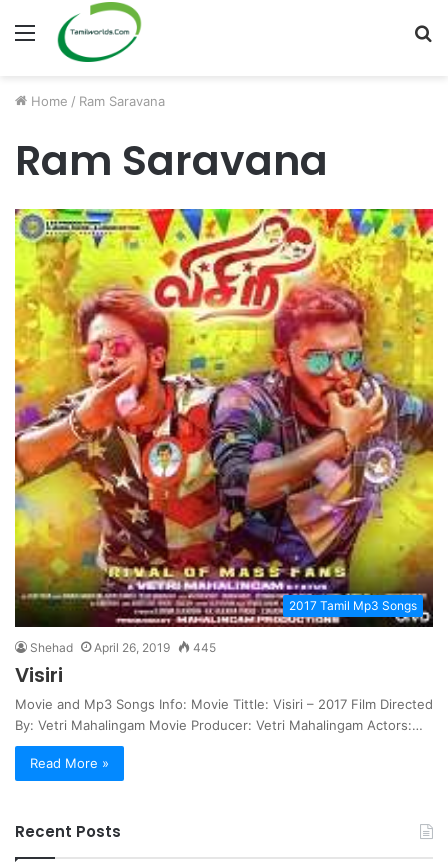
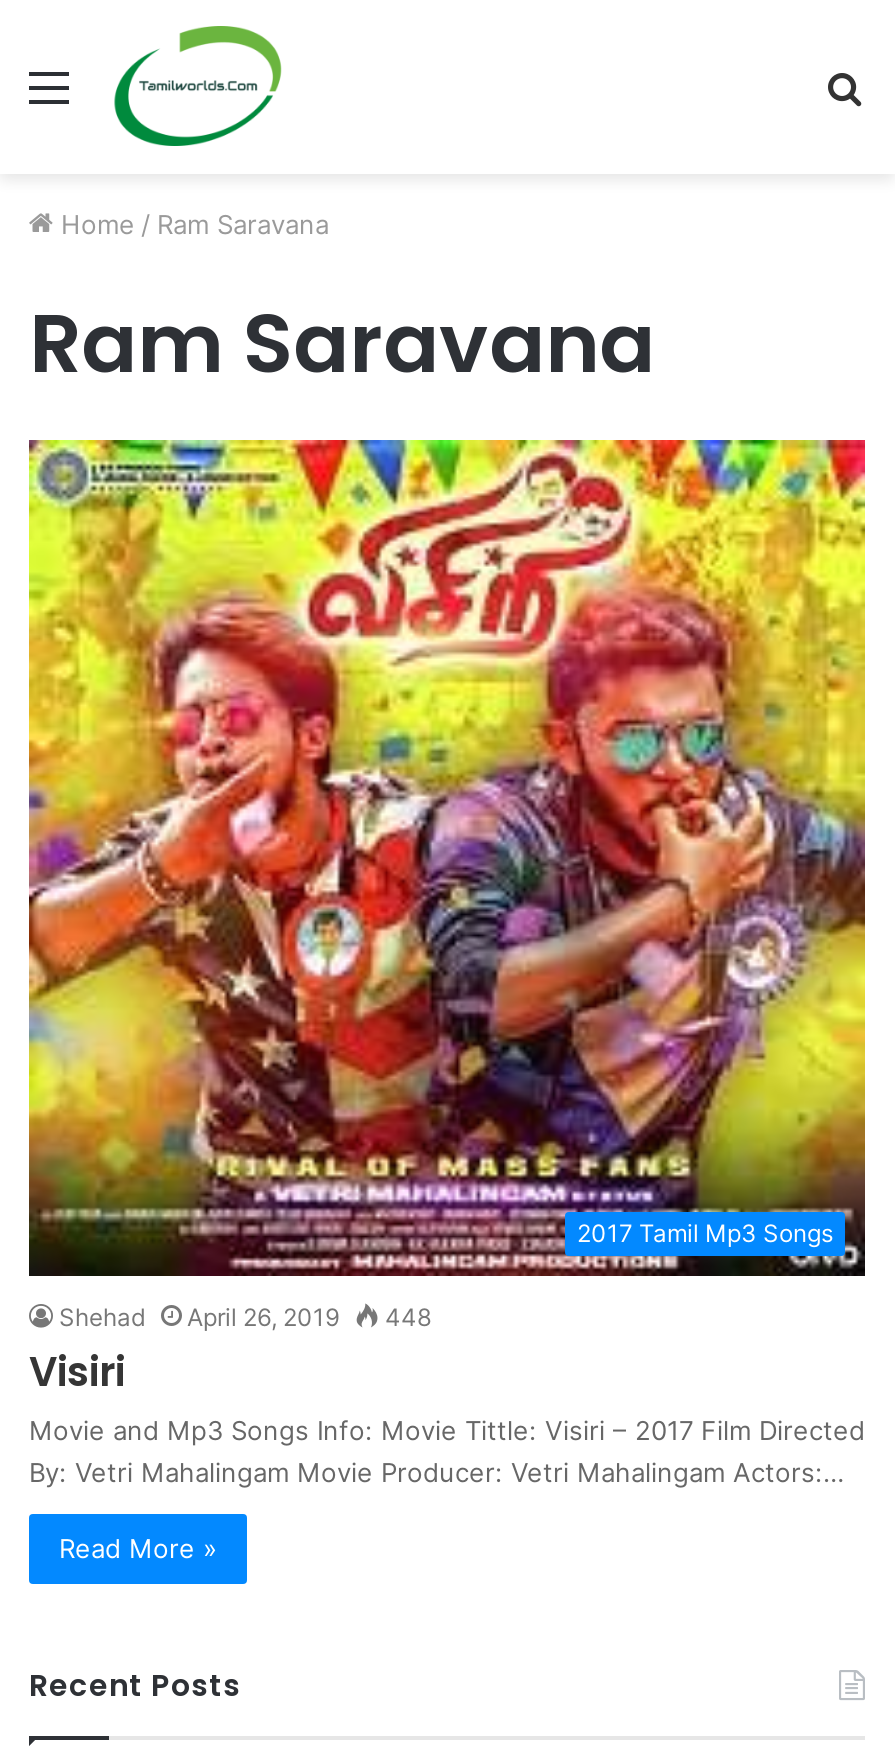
- Shehad April 26, 2019 445
+ Shehad April 26, 2019 448
